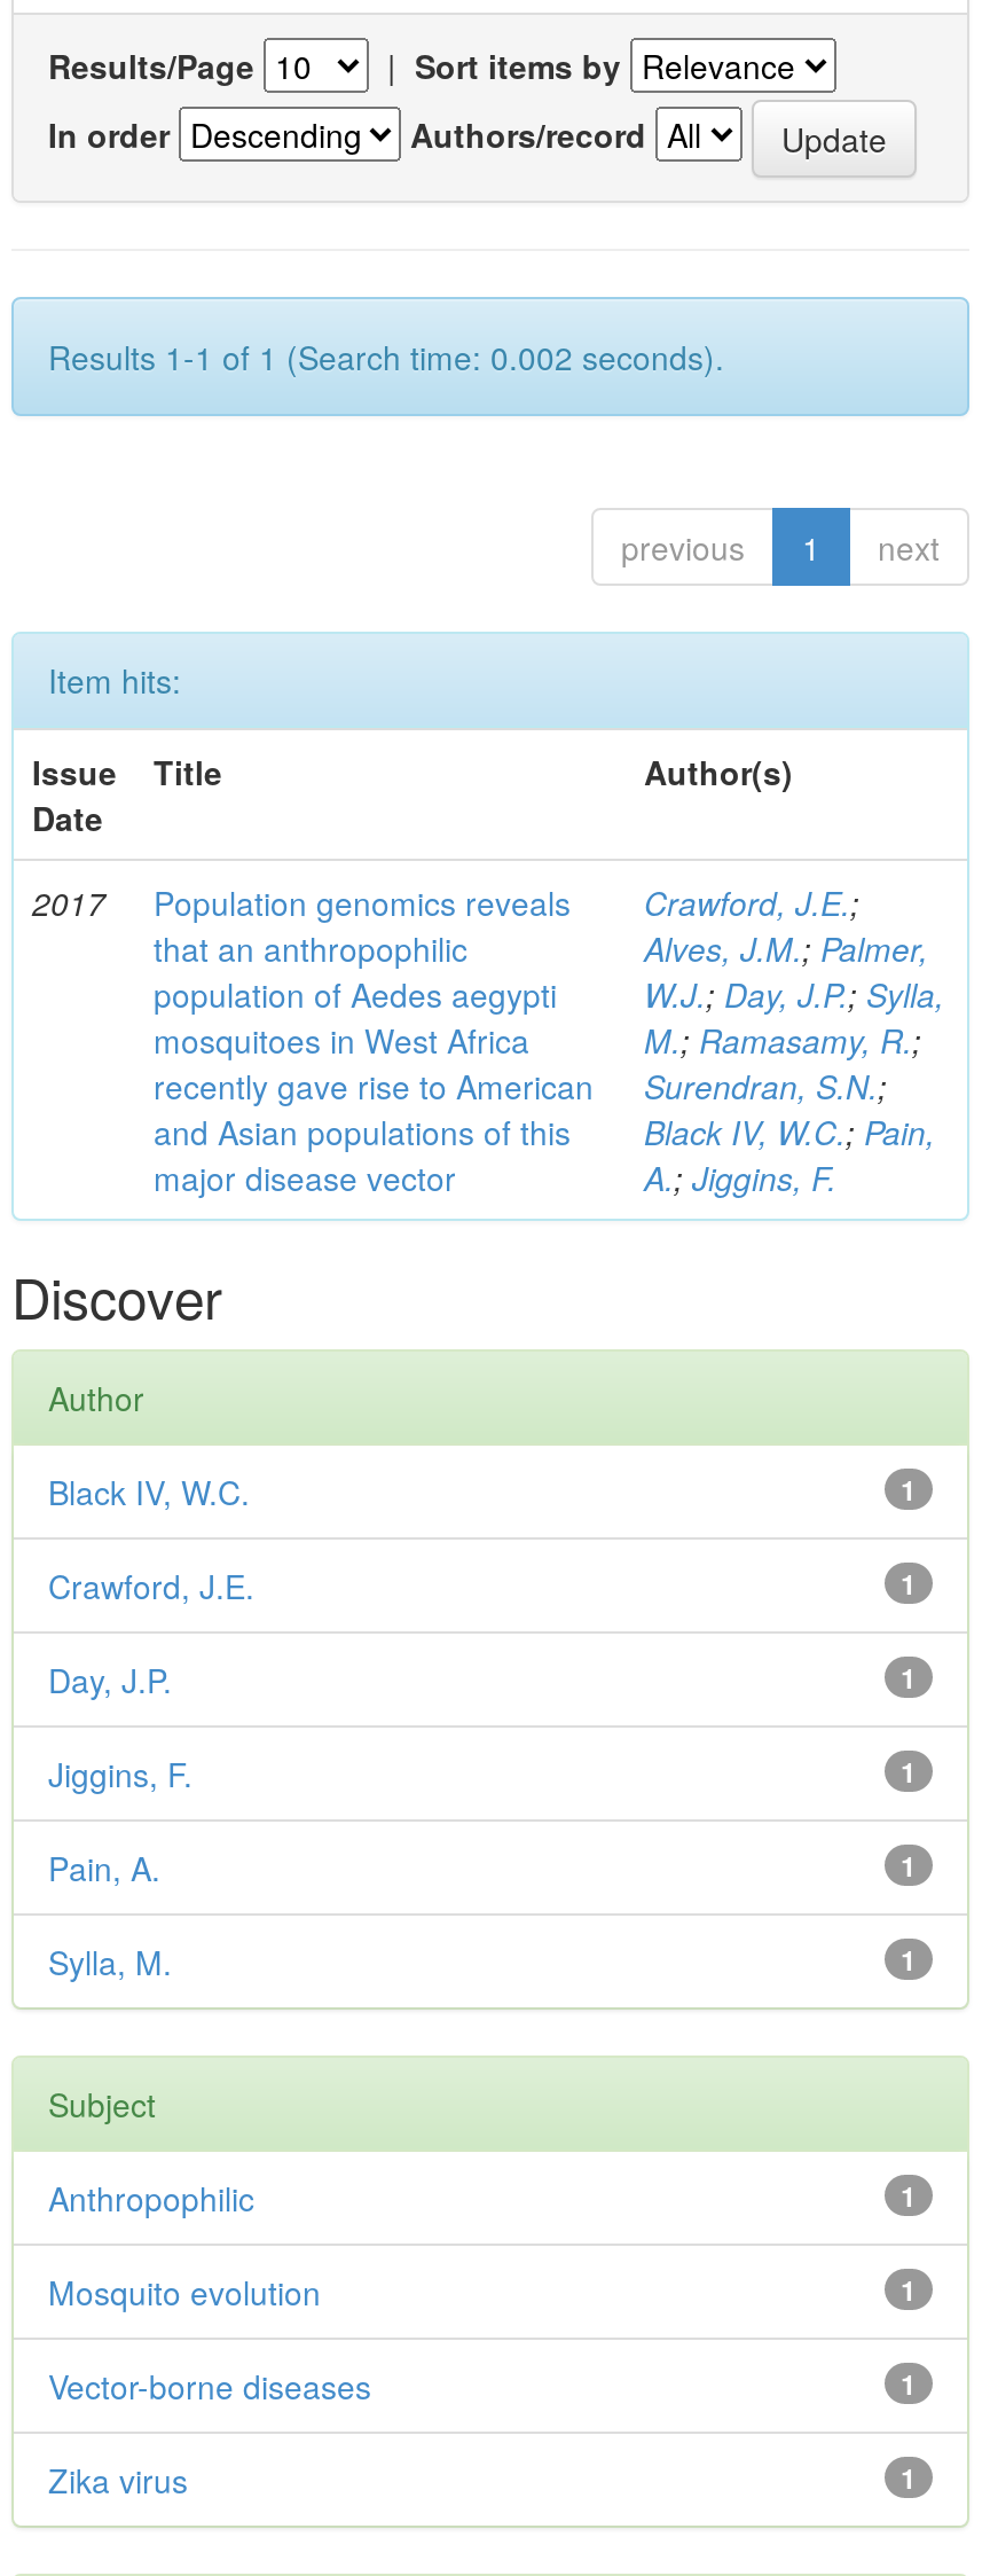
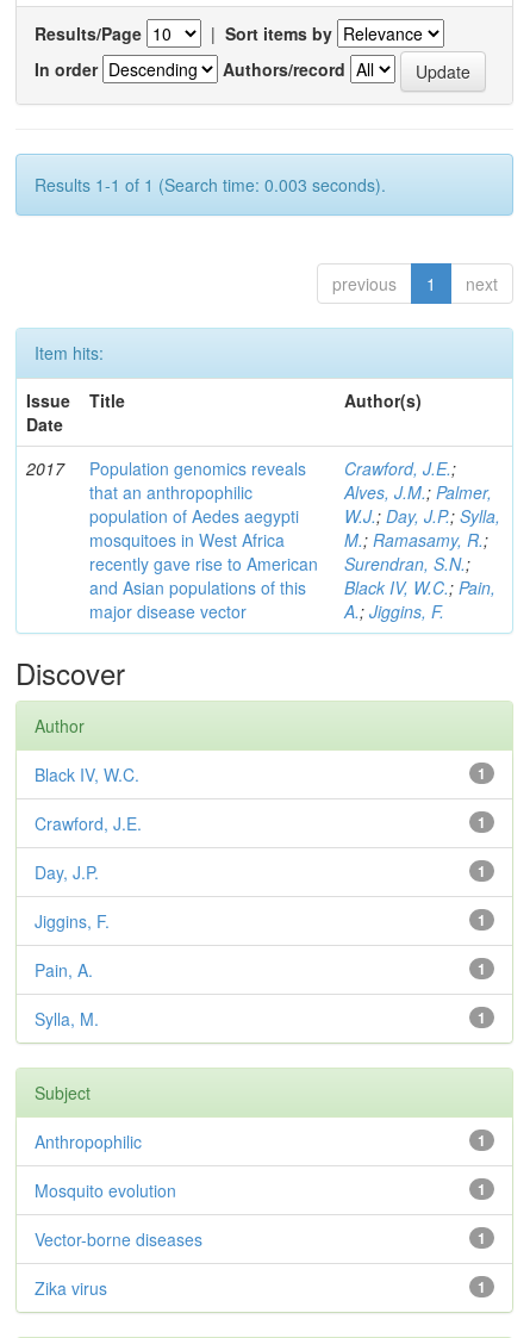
- Results 1-1 of 1 (Search time: 0.002 seconds).
+ Results 1-1 of 1 (Search time: 0.003 seconds).
